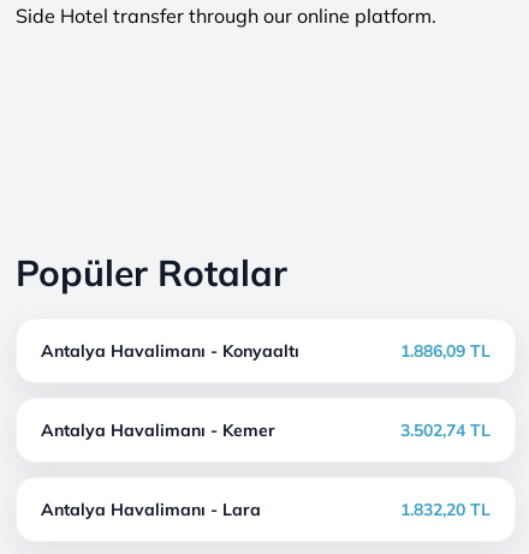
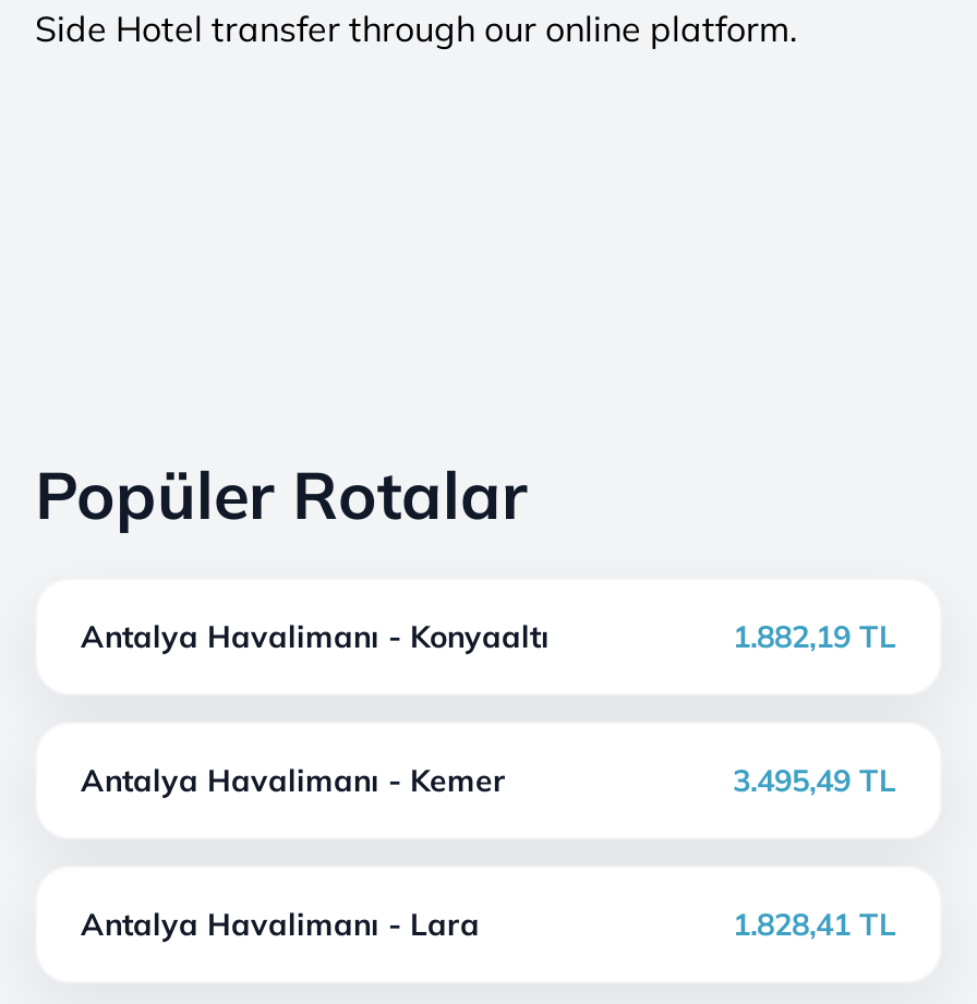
- 1.886,09 TL
+ 1.882,19 TL

- 3.502,74 TL
+ 3.495,49 TL

- 1.832,20 TL
+ 1.828,41 TL
